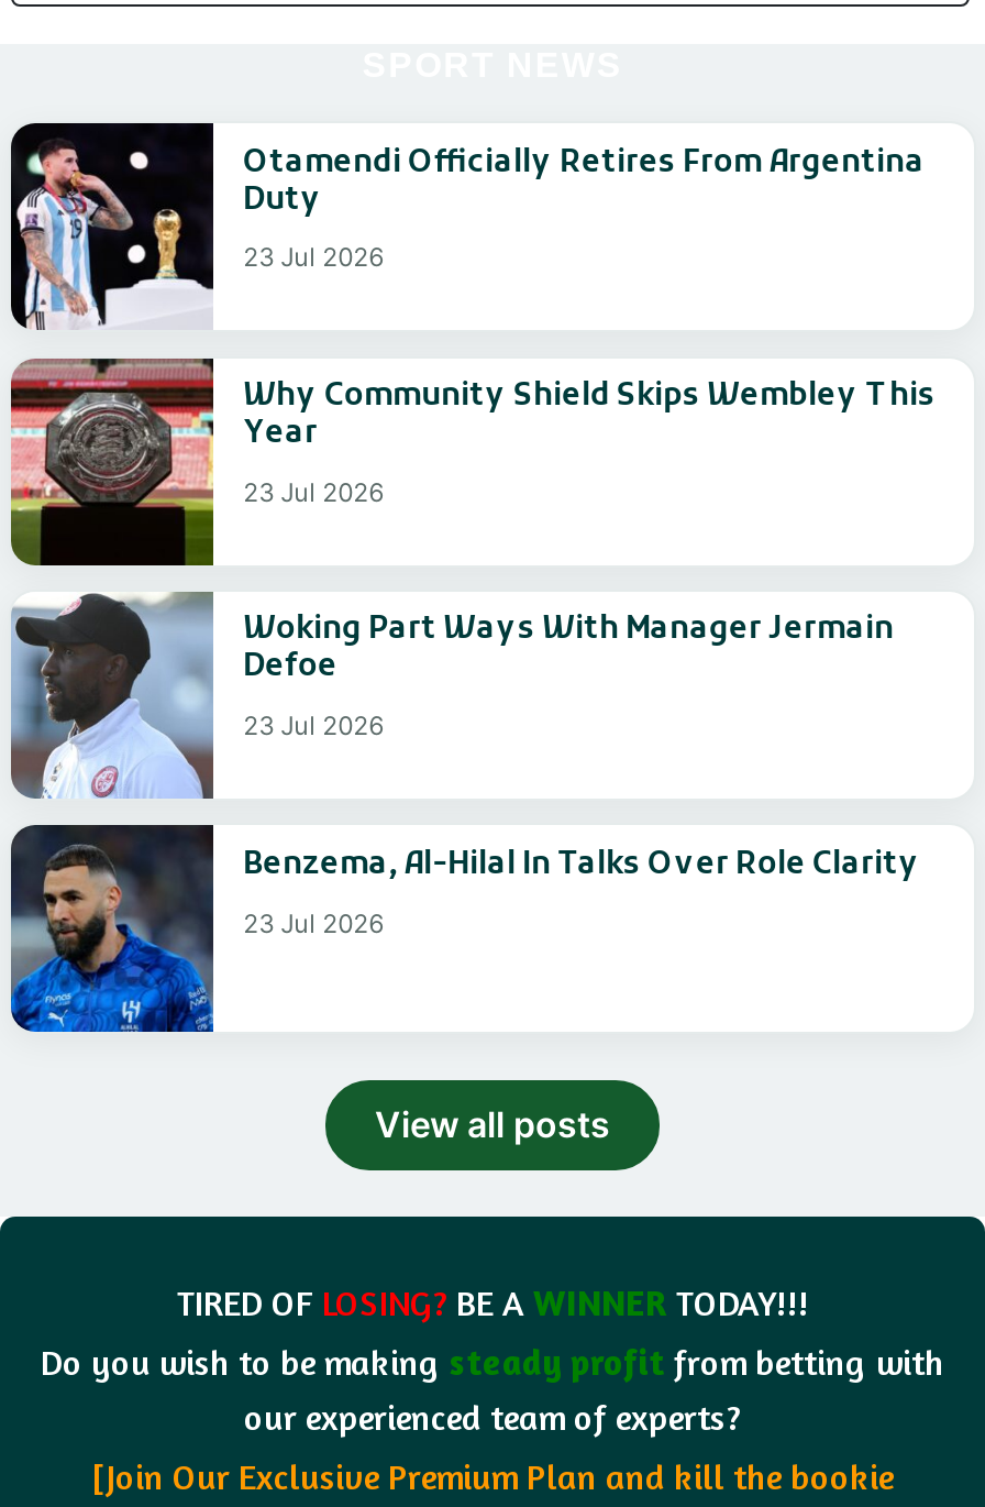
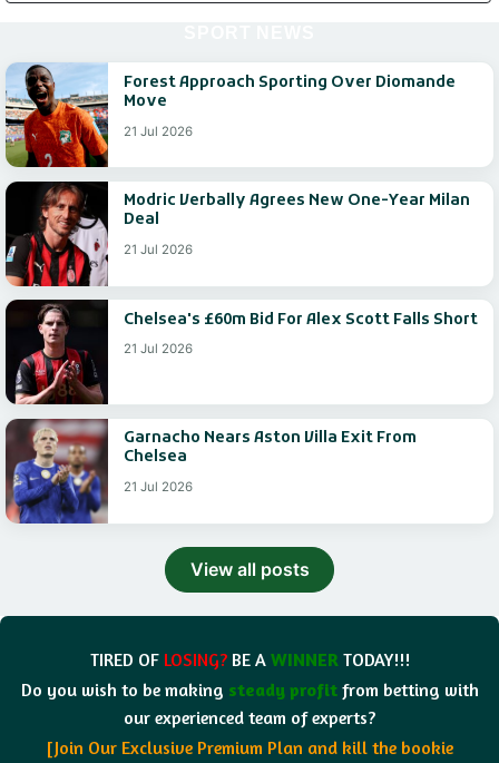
- [image]
- Otamendi Officially Retires From Argentina
- Duty
+ [image]
+ Forest Approach Sporting Over Diomande
+ Move

- 23 Jul 2026
+ 21 Jul 2026

- [image]
- Why Community Shield Skips Wembley This
- Year
+ [image]
+ Modric Verbally Agrees New One-Year Milan
+ Deal

- 23 Jul 2026
+ 21 Jul 2026

- [image]
- Woking Part Ways With Manager Jermain
- Defoe
+ [image]
+ Chelsea's £60m Bid For Alex Scott Falls Short

- 23 Jul 2026
+ 21 Jul 2026

- [image]
- Benzema, Al-Hilal In Talks Over Role Clarity
+ [image]
+ Garnacho Nears Aston Villa Exit From
+ Chelsea

- 23 Jul 2026
+ 21 Jul 2026
